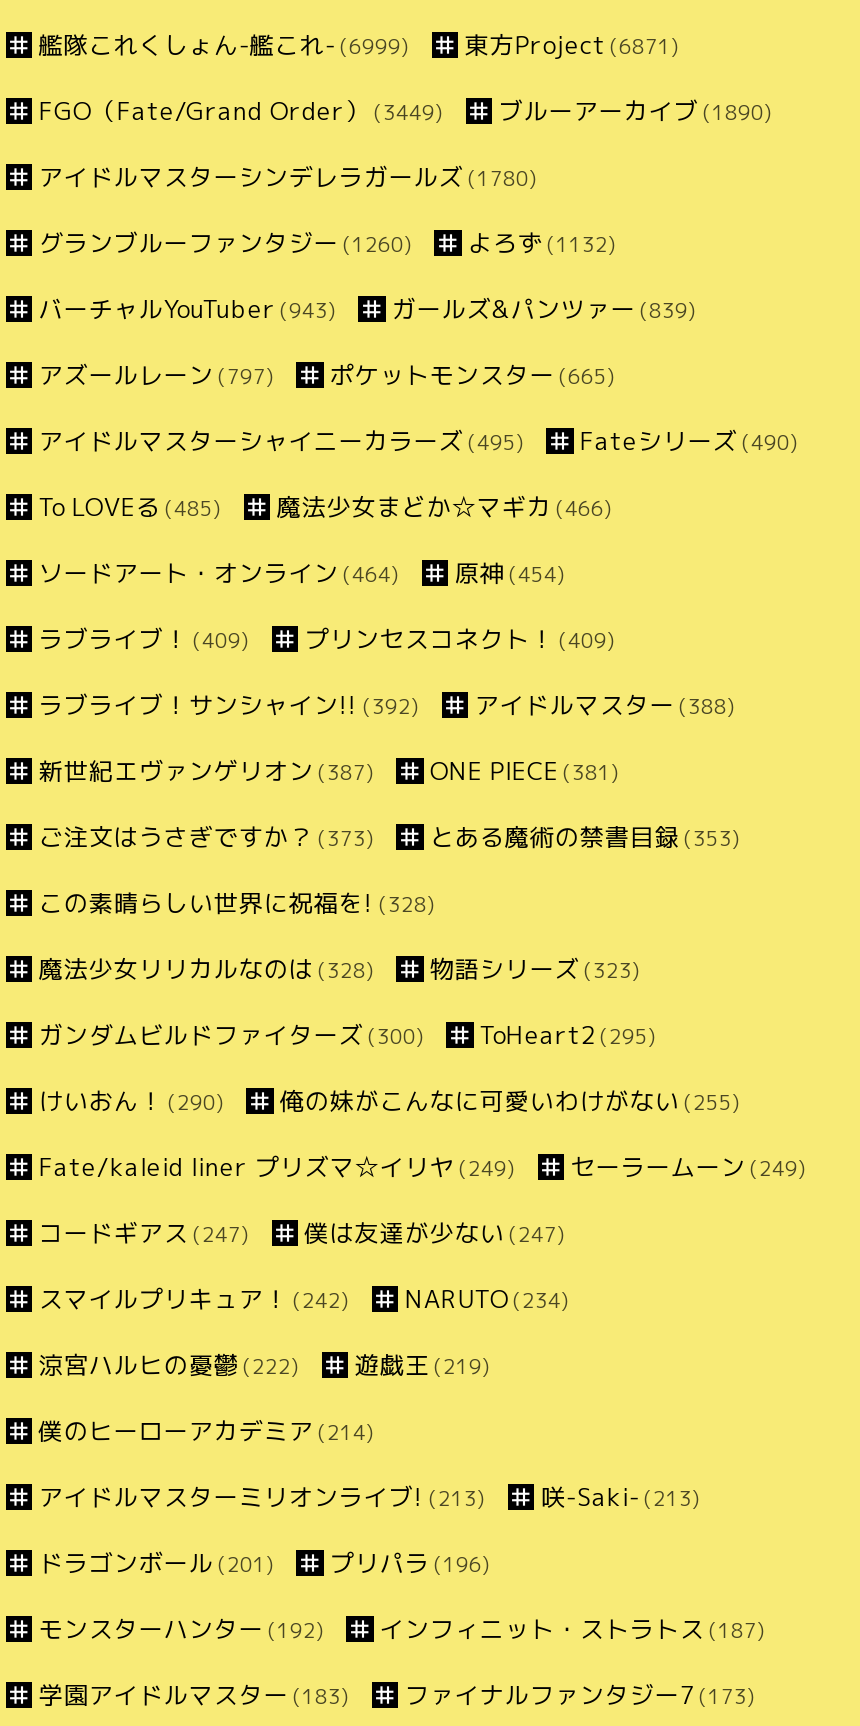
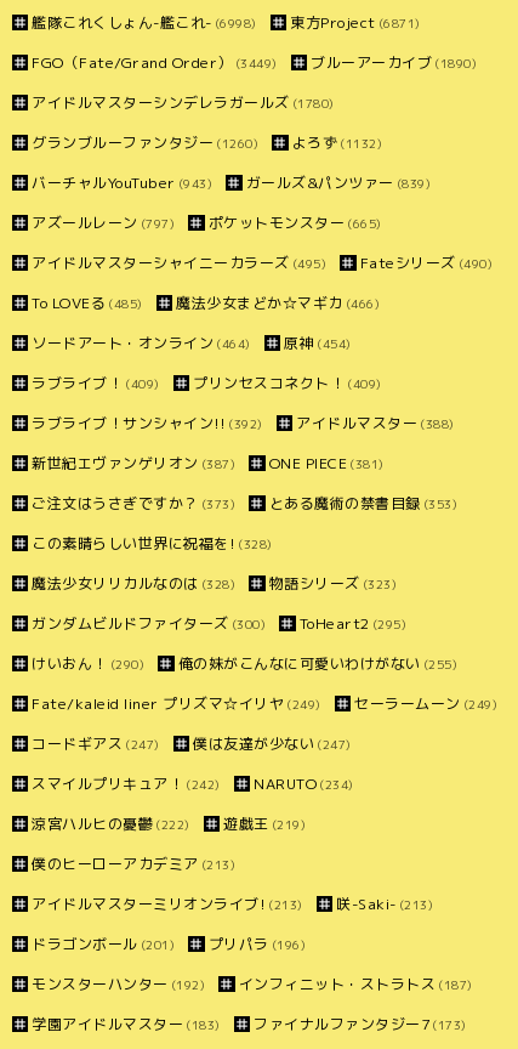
- 艦隊これくしょん-艦これ- (6999)
+ 艦隊これくしょん-艦これ- (6998)

- 僕のヒーローアカデミア (214)
+ 僕のヒーローアカデミア (213)
